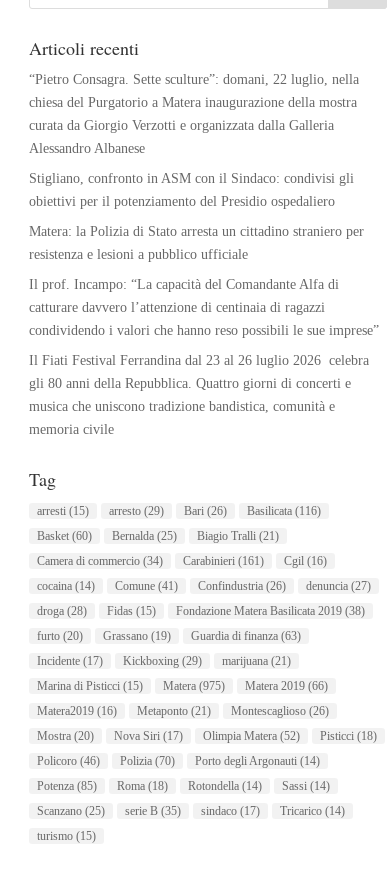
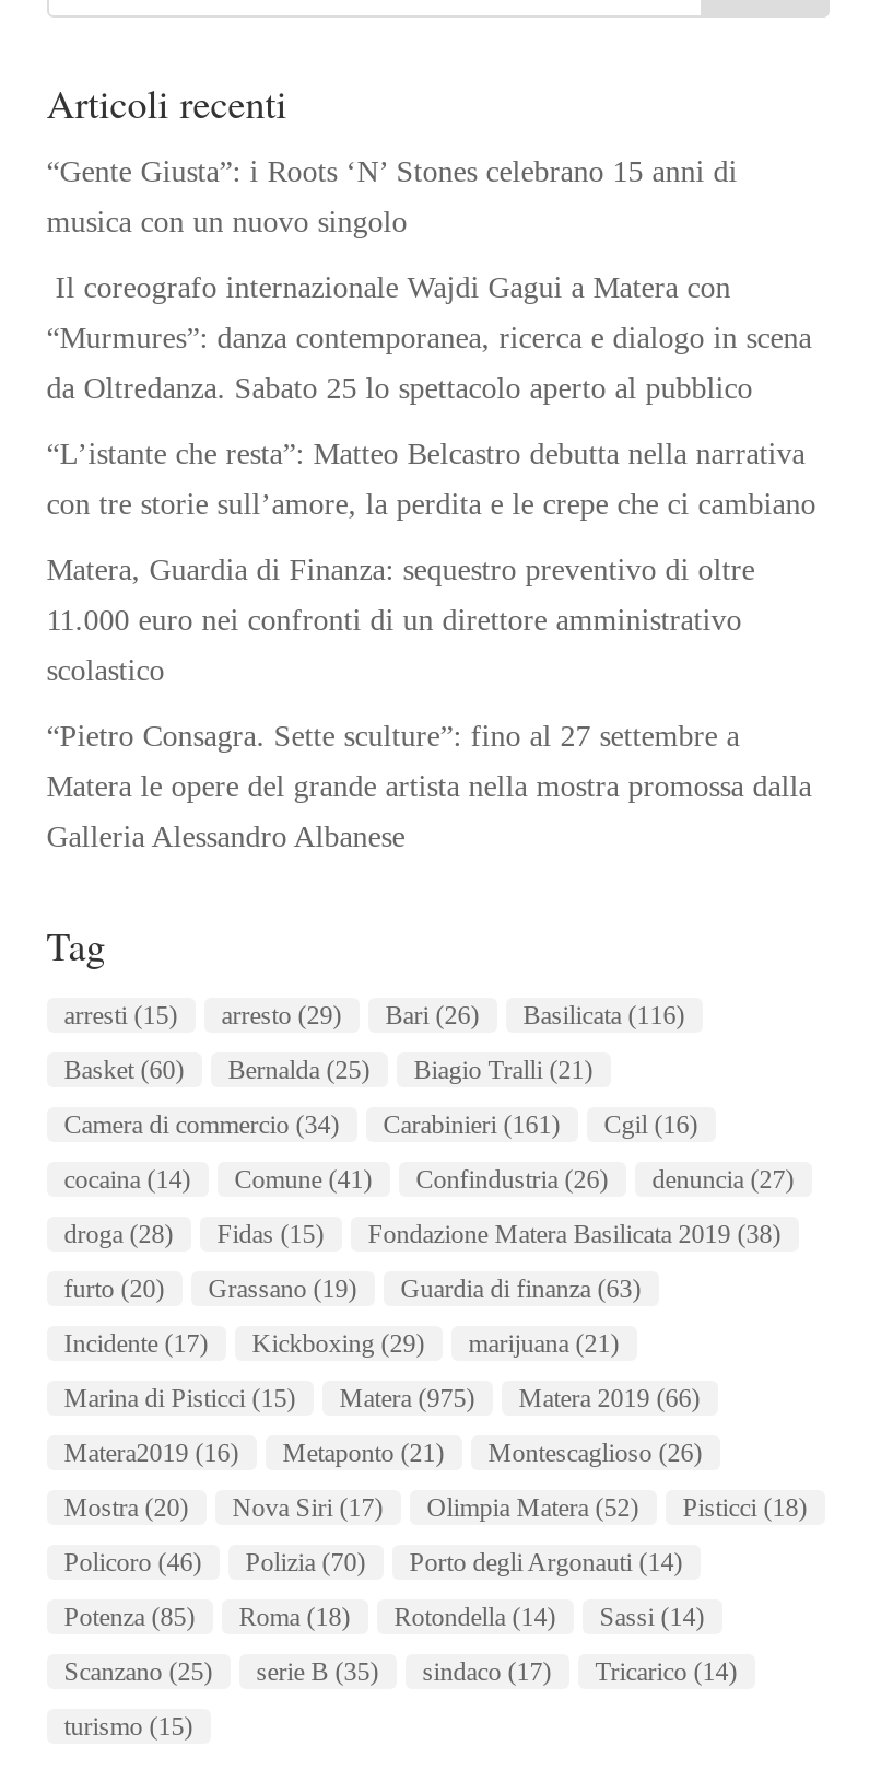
- “Pietro Consagra. Sette sculture”: domani, 22 luglio, nella
- chiesa del Purgatorio a Matera inaugurazione della mostra
- curata da Giorgio Verzotti e organizzata dalla Galleria
- Alessandro Albanese
- Stigliano, confronto in ASM con il Sindaco: condivisi gli
- obiettivi per il potenziamento del Presidio ospedaliero
- Matera: la Polizia di Stato arresta un cittadino straniero per
- resistenza e lesioni a pubblico ufficiale
- Il prof. Incampo: “La capacità del Comandante Alfa di
- catturare davvero l’attenzione di centinaia di ragazzi
- condividendo i valori che hanno reso possibili le sue imprese”
- Il Fiati Festival Ferrandina dal 23 al 26 luglio 2026 celebra
- gli 80 anni della Repubblica. Quattro giorni di concerti e
- musica che uniscono tradizione bandistica, comunità e
- memoria civile
+ “Gente Giusta”: i Roots ‘N’ Stones celebrano 15 anni di
+ musica con un nuovo singolo
+ Il coreografo internazionale Wajdi Gagui a Matera con
+ “Murmures”: danza contemporanea, ricerca e dialogo in scena
+ da Oltredanza. Sabato 25 lo spettacolo aperto al pubblico
+ “L’istante che resta”: Matteo Belcastro debutta nella narrativa
+ con tre storie sull’amore, la perdita e le crepe che ci cambiano
+ Matera, Guardia di Finanza: sequestro preventivo di oltre
+ 11.000 euro nei confronti di un direttore amministrativo
+ scolastico
+ “Pietro Consagra. Sette sculture”: fino al 27 settembre a
+ Matera le opere del grande artista nella mostra promossa dalla
+ Galleria Alessandro Albanese
